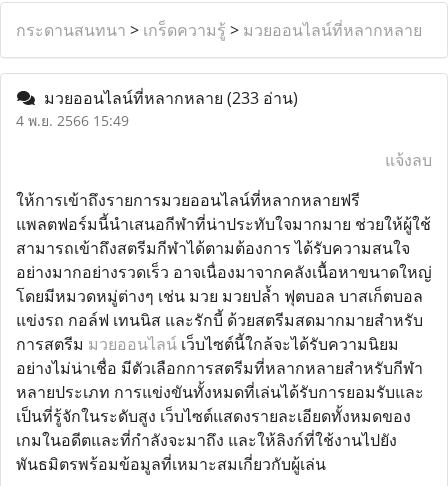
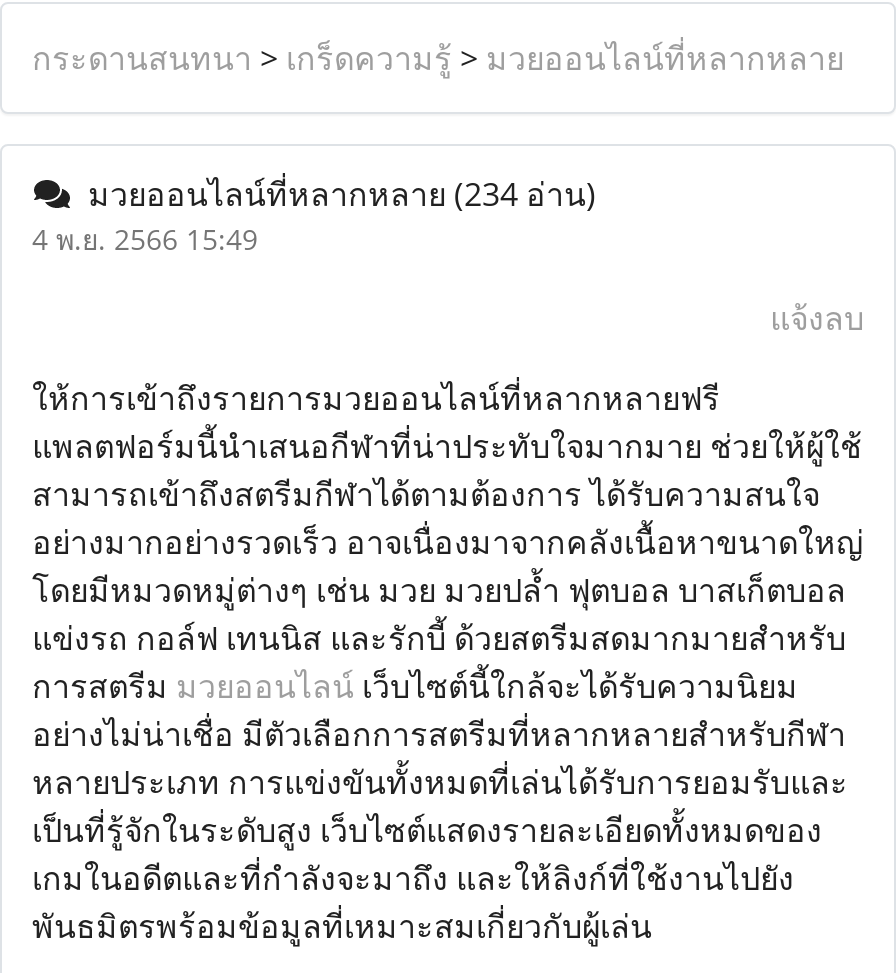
- มวยออนไลน์ที่หลากหลาย(233 อ่าน)
+ มวยออนไลน์ที่หลากหลาย(234 อ่าน)
